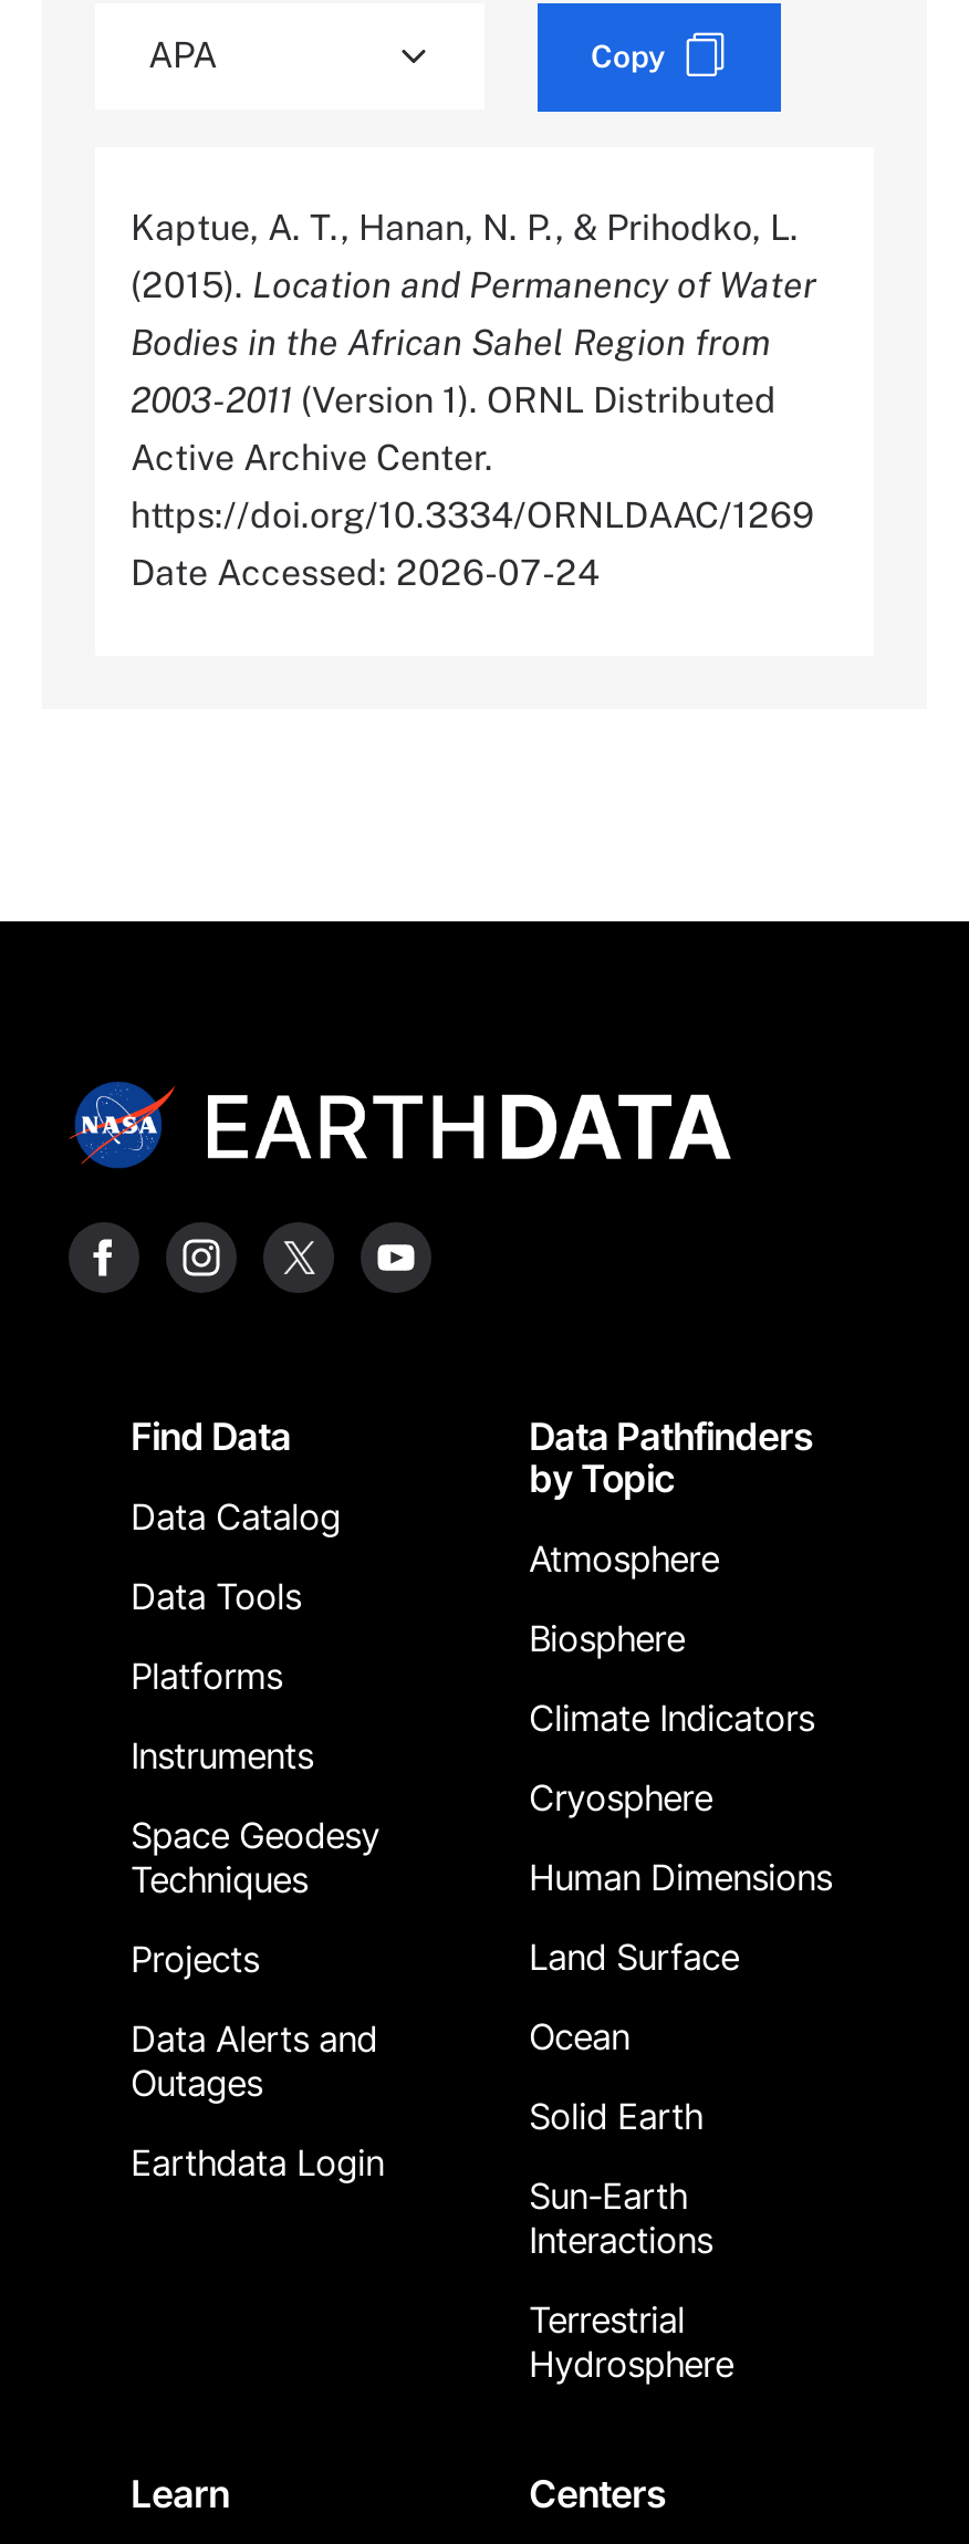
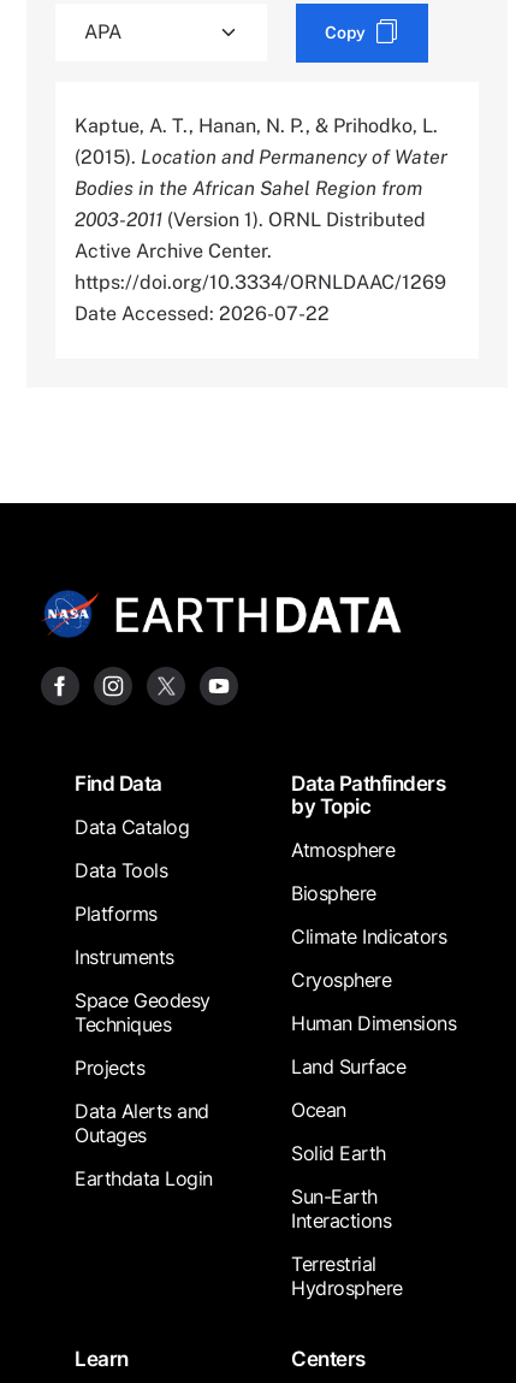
- Date Accessed: 2026-07-24
+ Date Accessed: 2026-07-22
